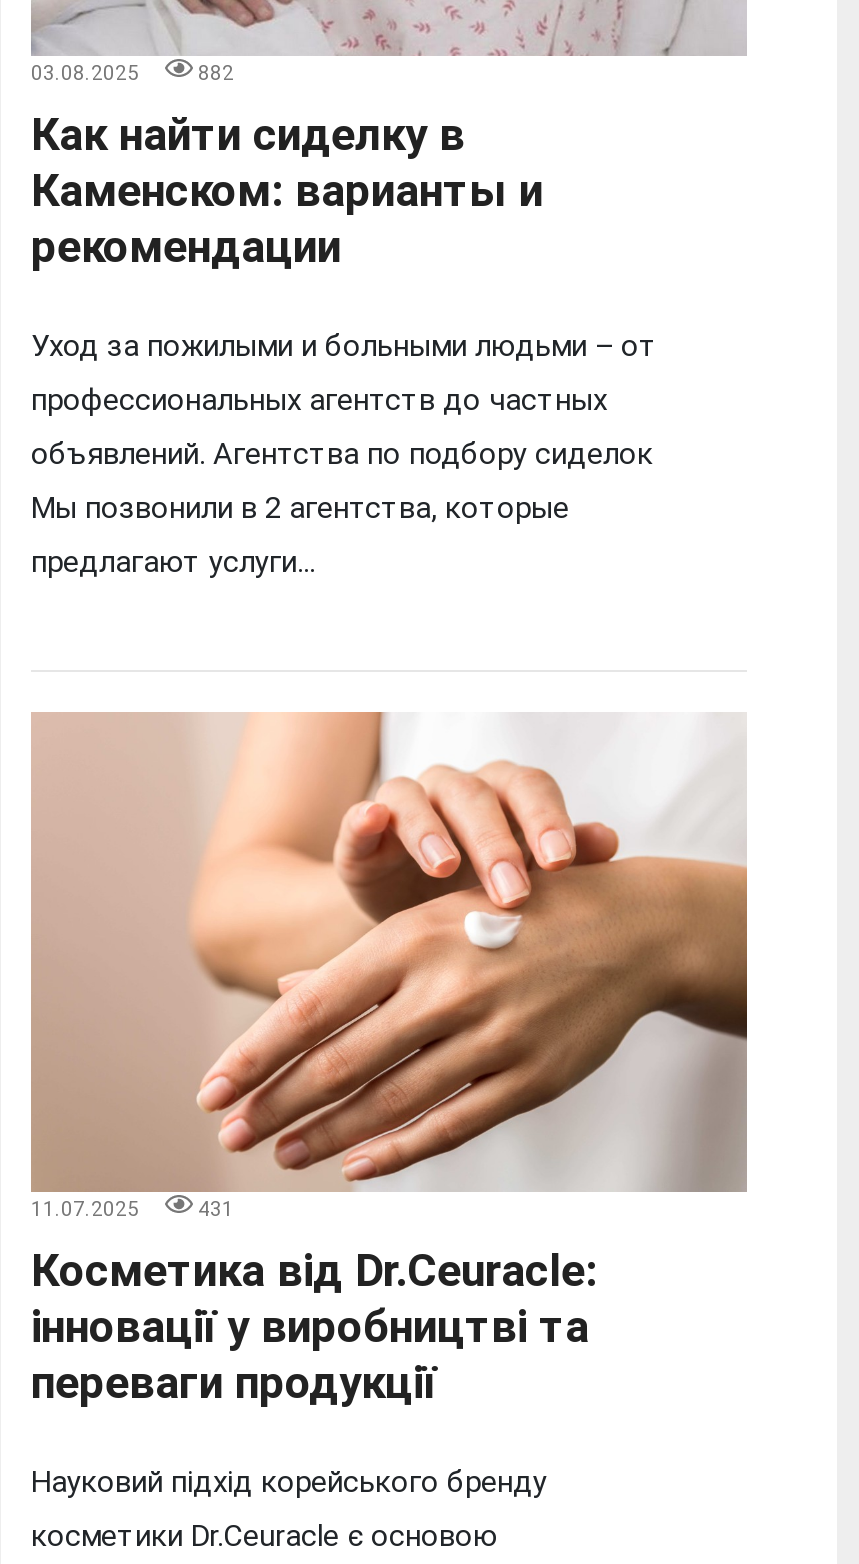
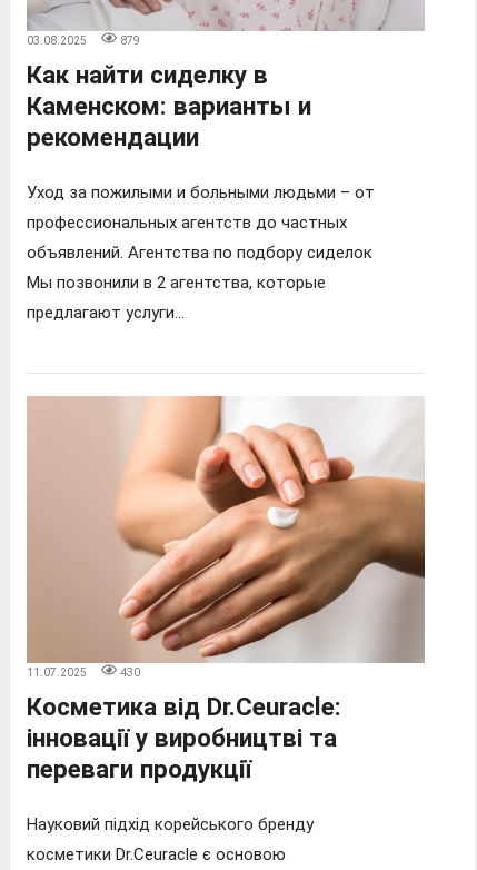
- 882
+ 879

- 431
+ 430
